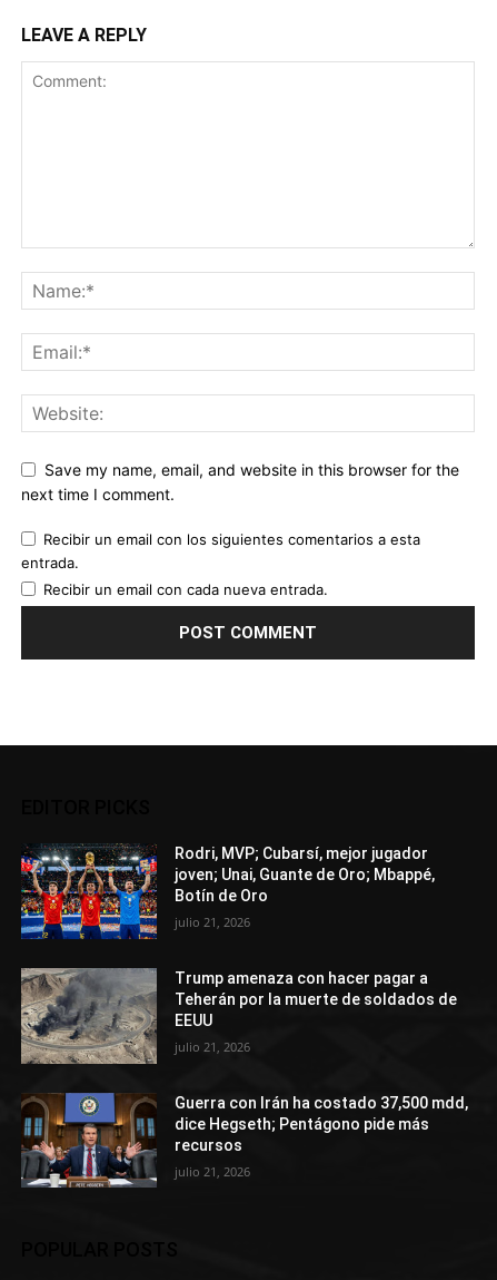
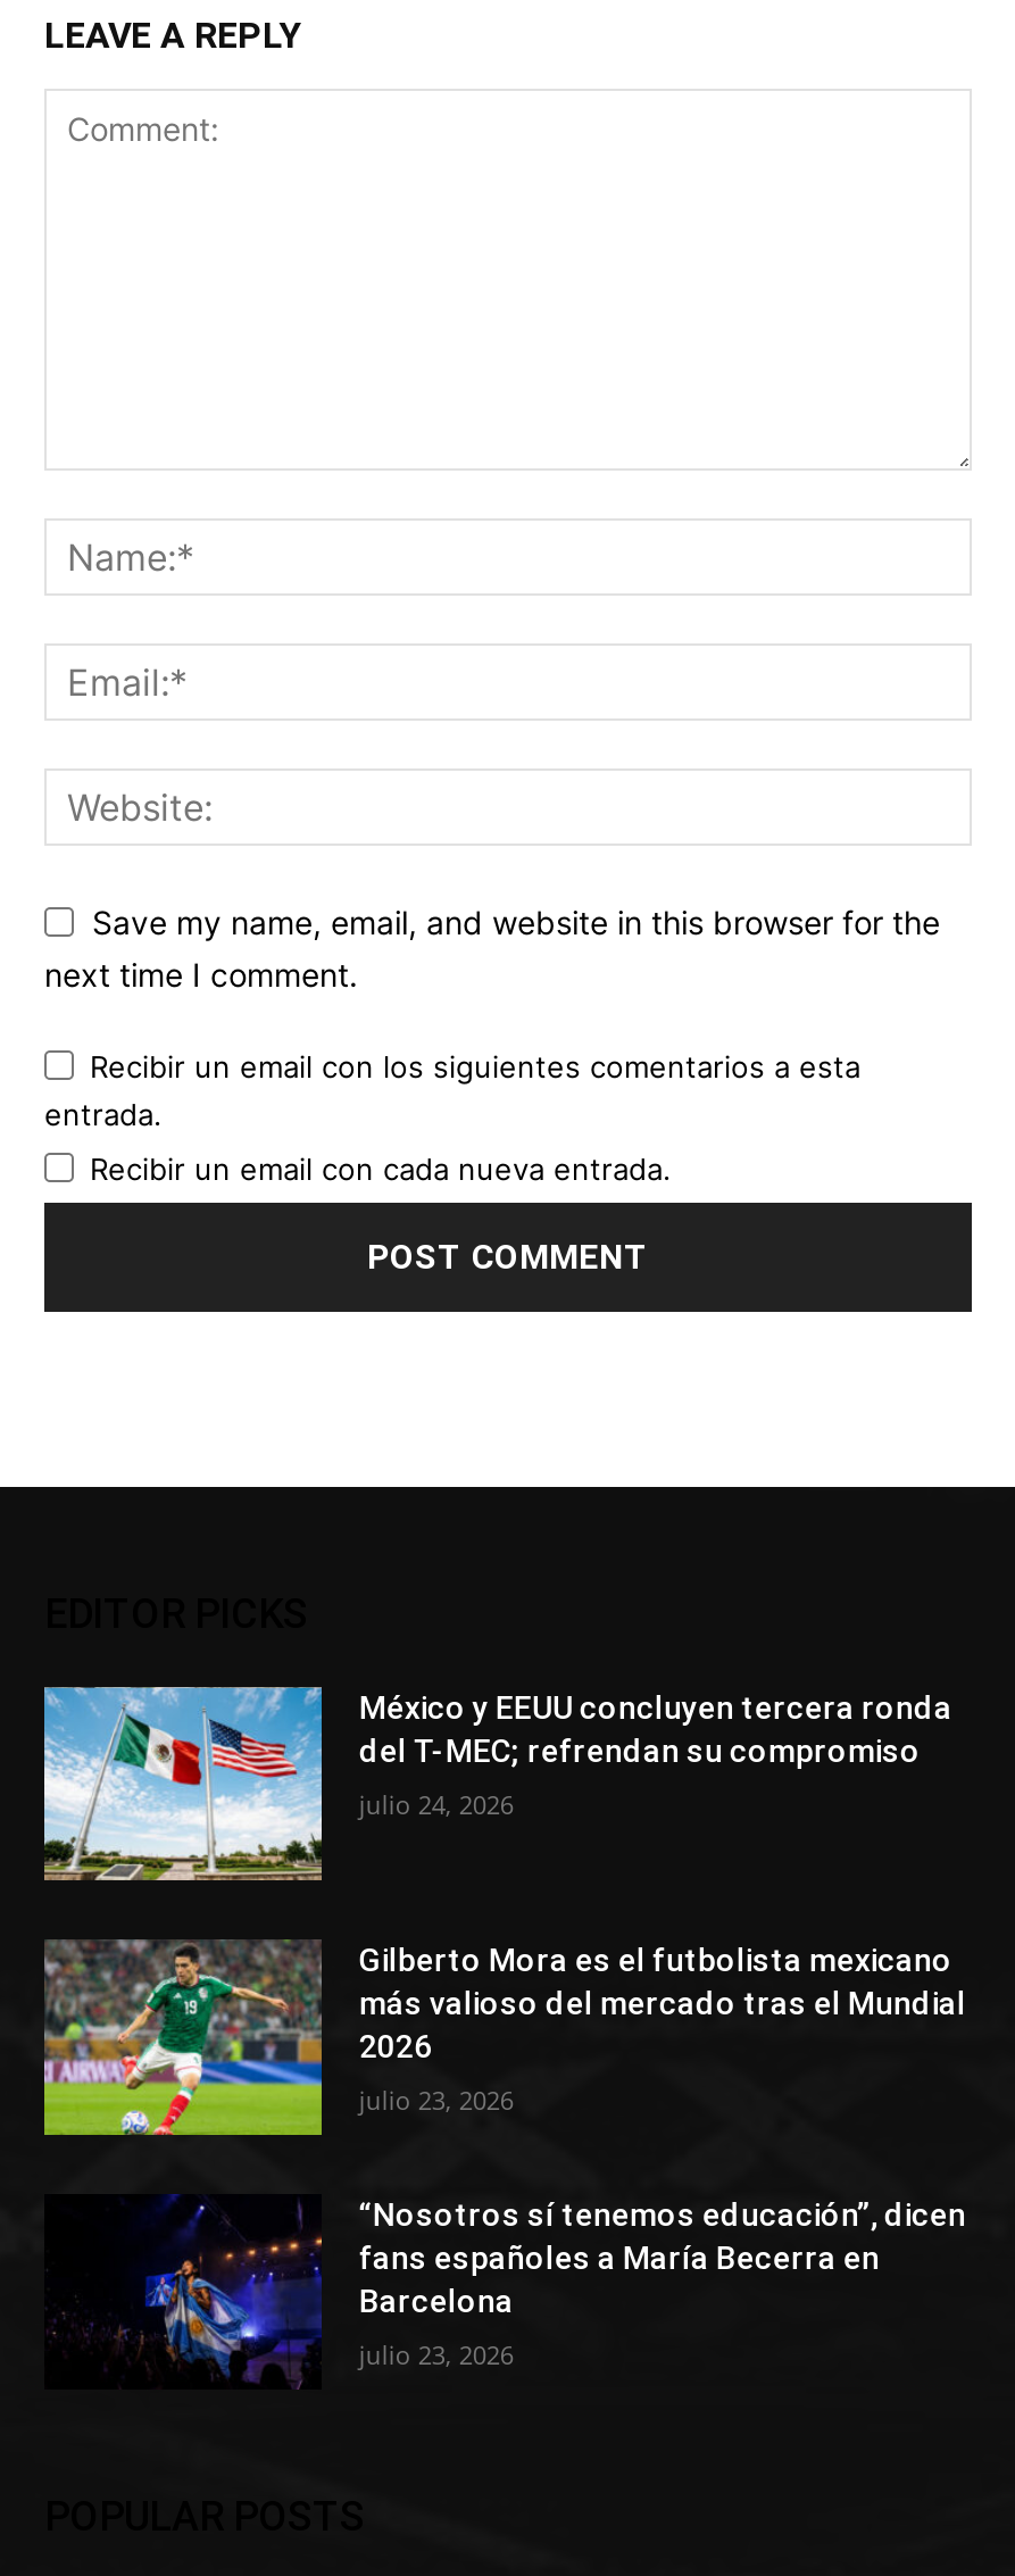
- [image]
- Rodri, MVP; Cubarsí, mejor jugador
- joven; Unai, Guante de Oro; Mbappé,
- Botín de Oro
+ [image]
+ México y EEUU concluyen tercera ronda
+ del T-MEC; refrendan su compromiso

- julio 21, 2026
+ julio 24, 2026

- [image]
- Trump amenaza con hacer pagar a
- Teherán por la muerte de soldados de
- EEUU
+ [image]
+ Gilberto Mora es el futbolista mexicano
+ más valioso del mercado tras el Mundial
+ 2026

- julio 21, 2026
+ julio 23, 2026

- [image]
- Guerra con Irán ha costado 37,500 mdd,
- dice Hegseth; Pentágono pide más
- recursos
+ [image]
+ “Nosotros sí tenemos educación”, dicen
+ fans españoles a María Becerra en
+ Barcelona

- julio 21, 2026
+ julio 23, 2026
